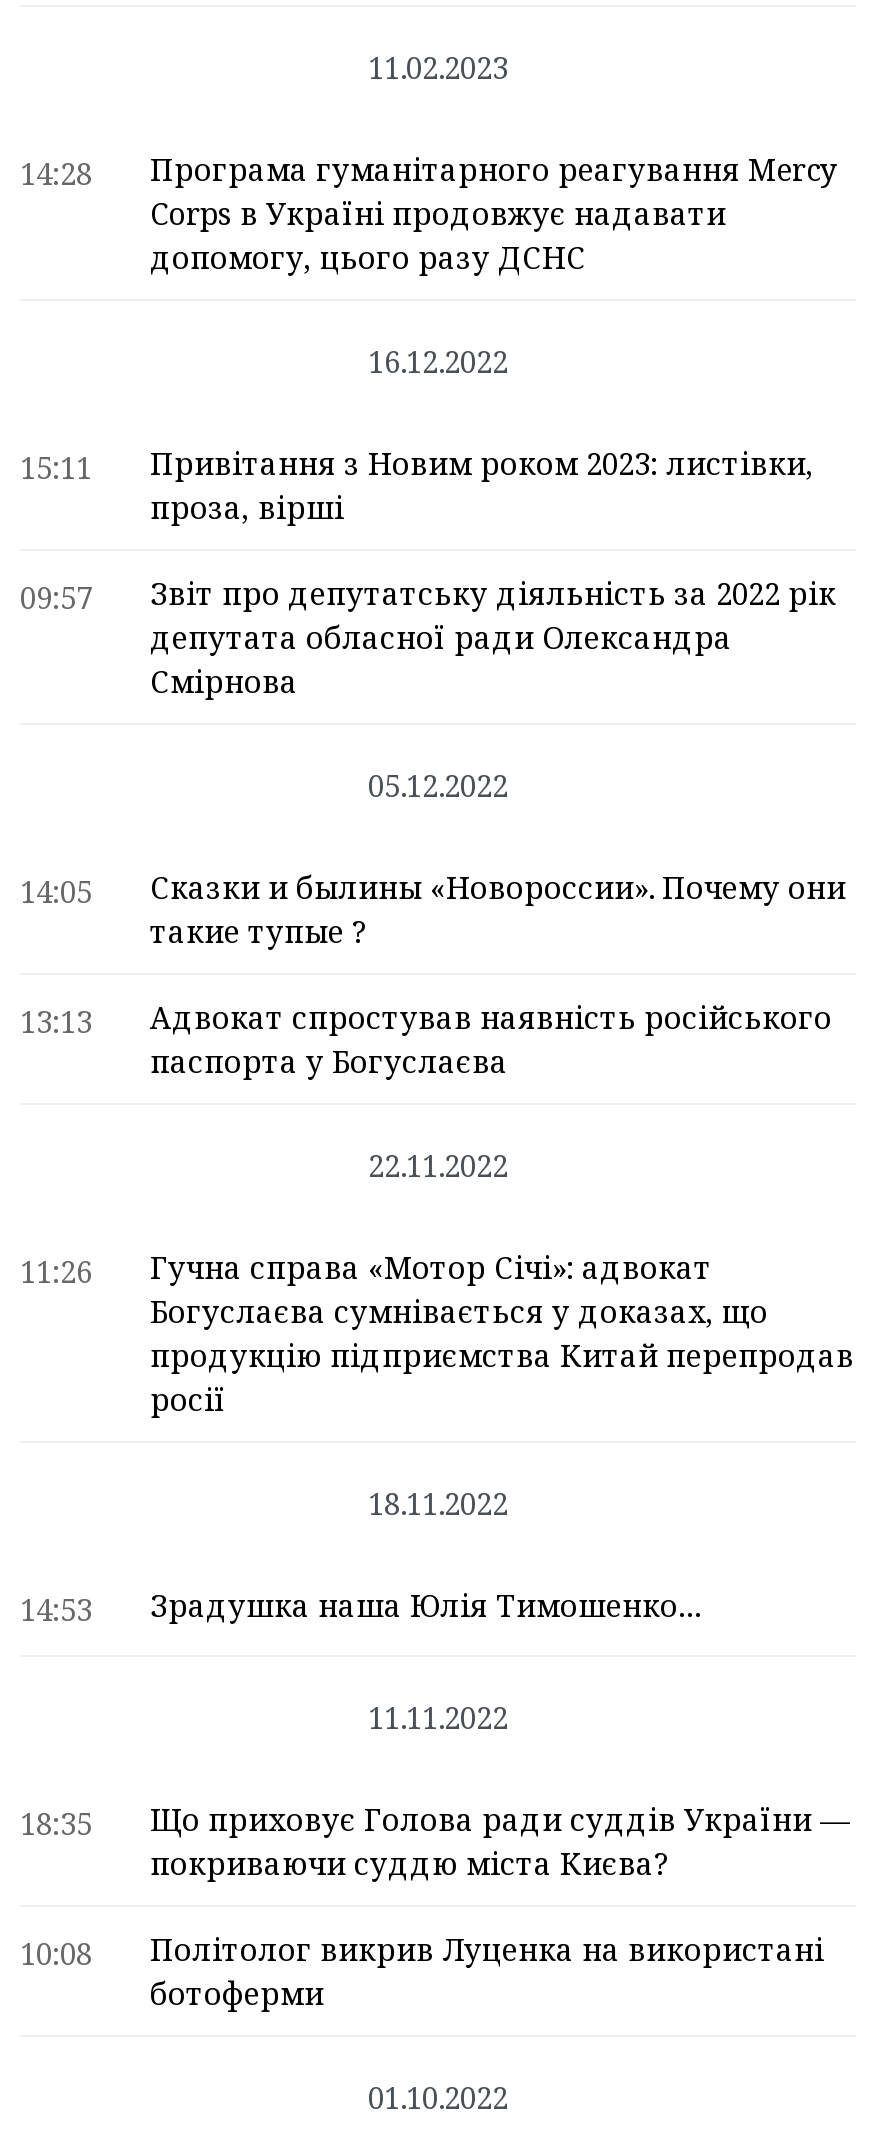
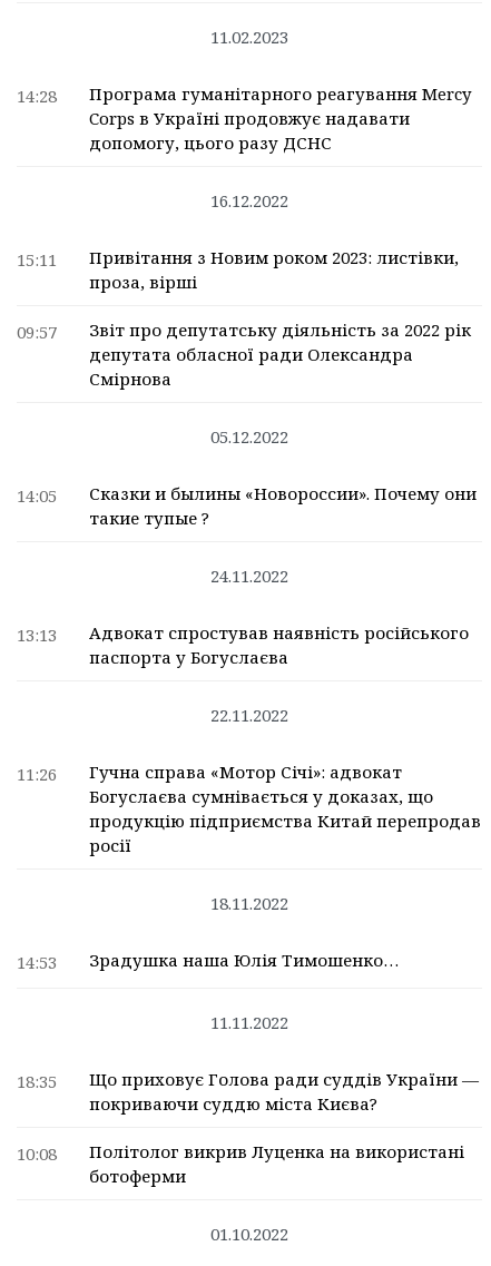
+ 24.11.2022
